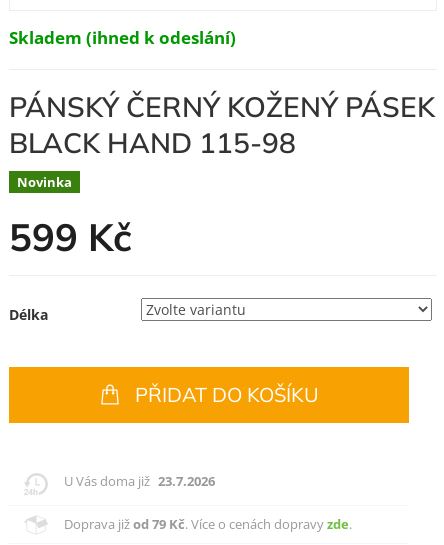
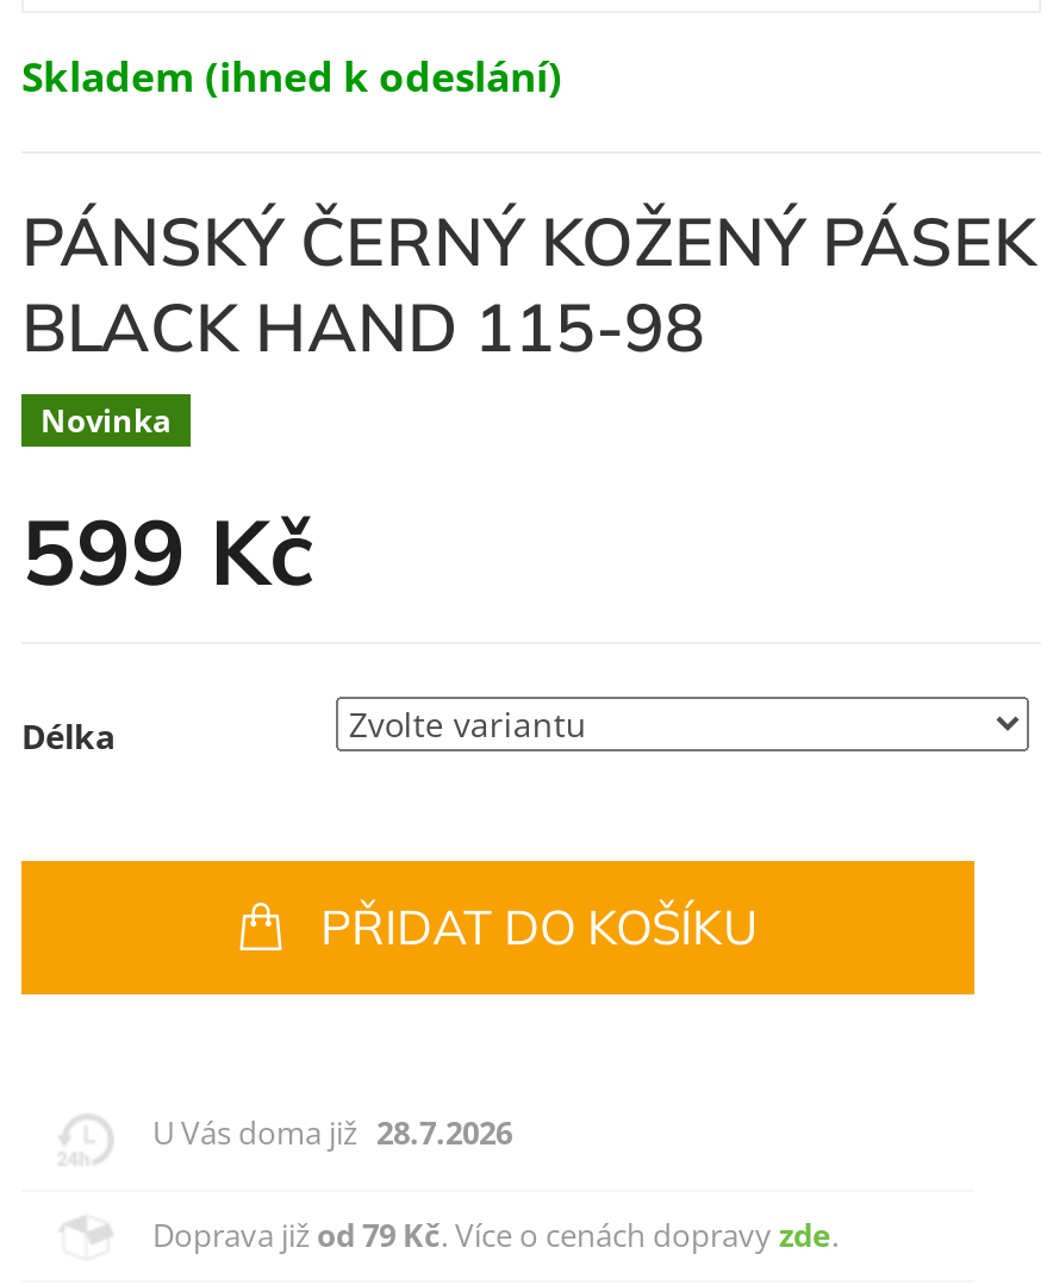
- U Vás doma již 23.7.2026
+ U Vás doma již 28.7.2026
